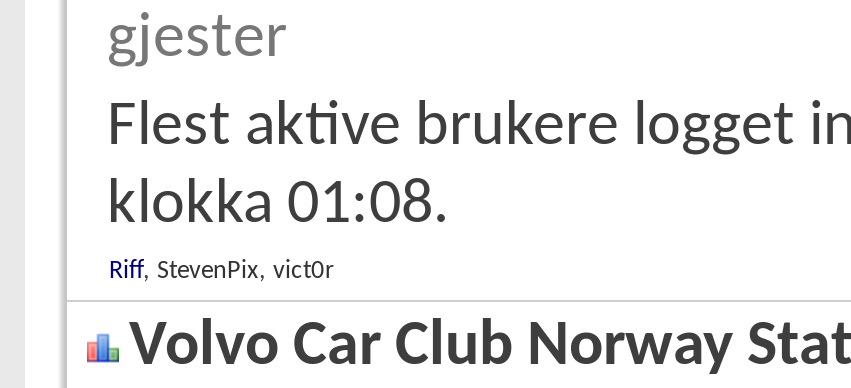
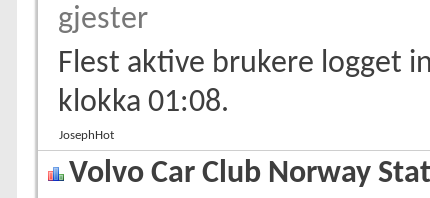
- Riff, StevenPix, vict0r
+ JosephHot
